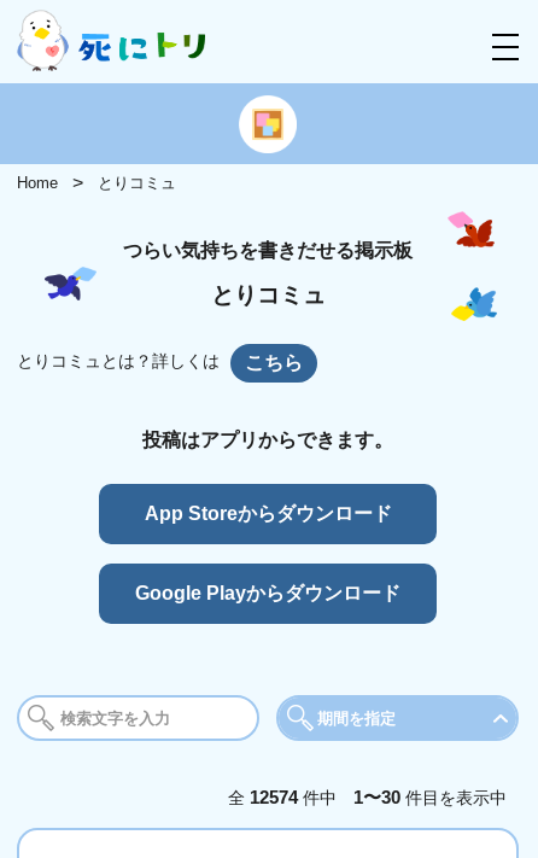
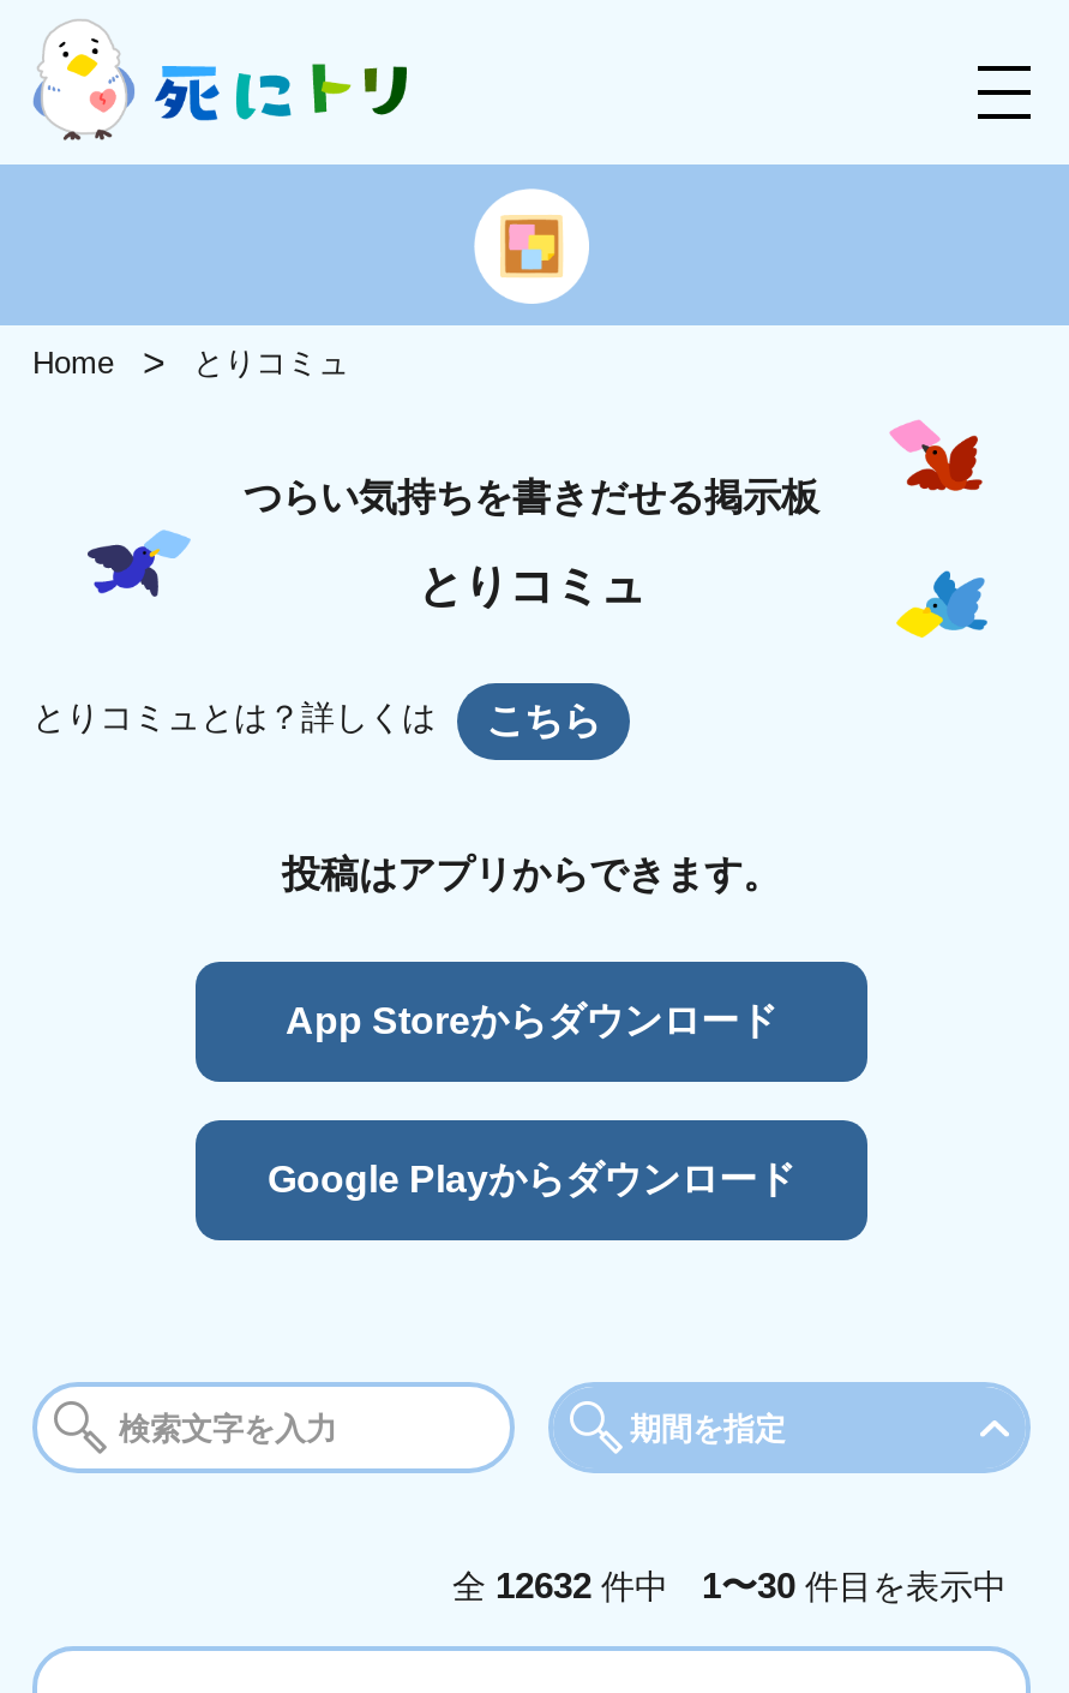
- 全12574件中 1〜30件目を表示中
+ 全12632件中 1〜30件目を表示中
